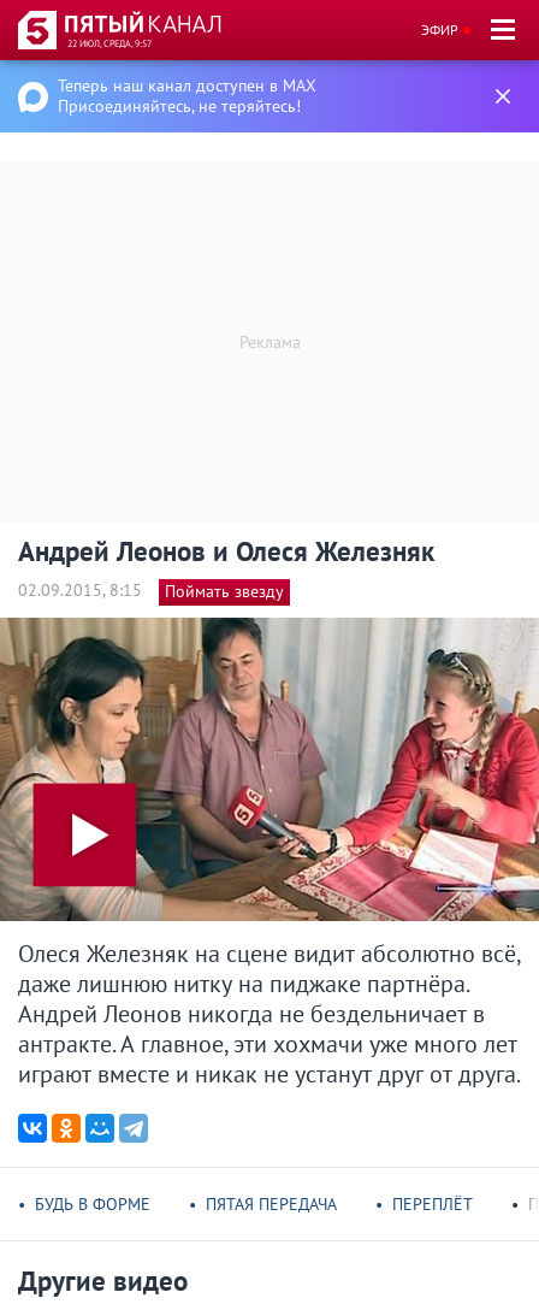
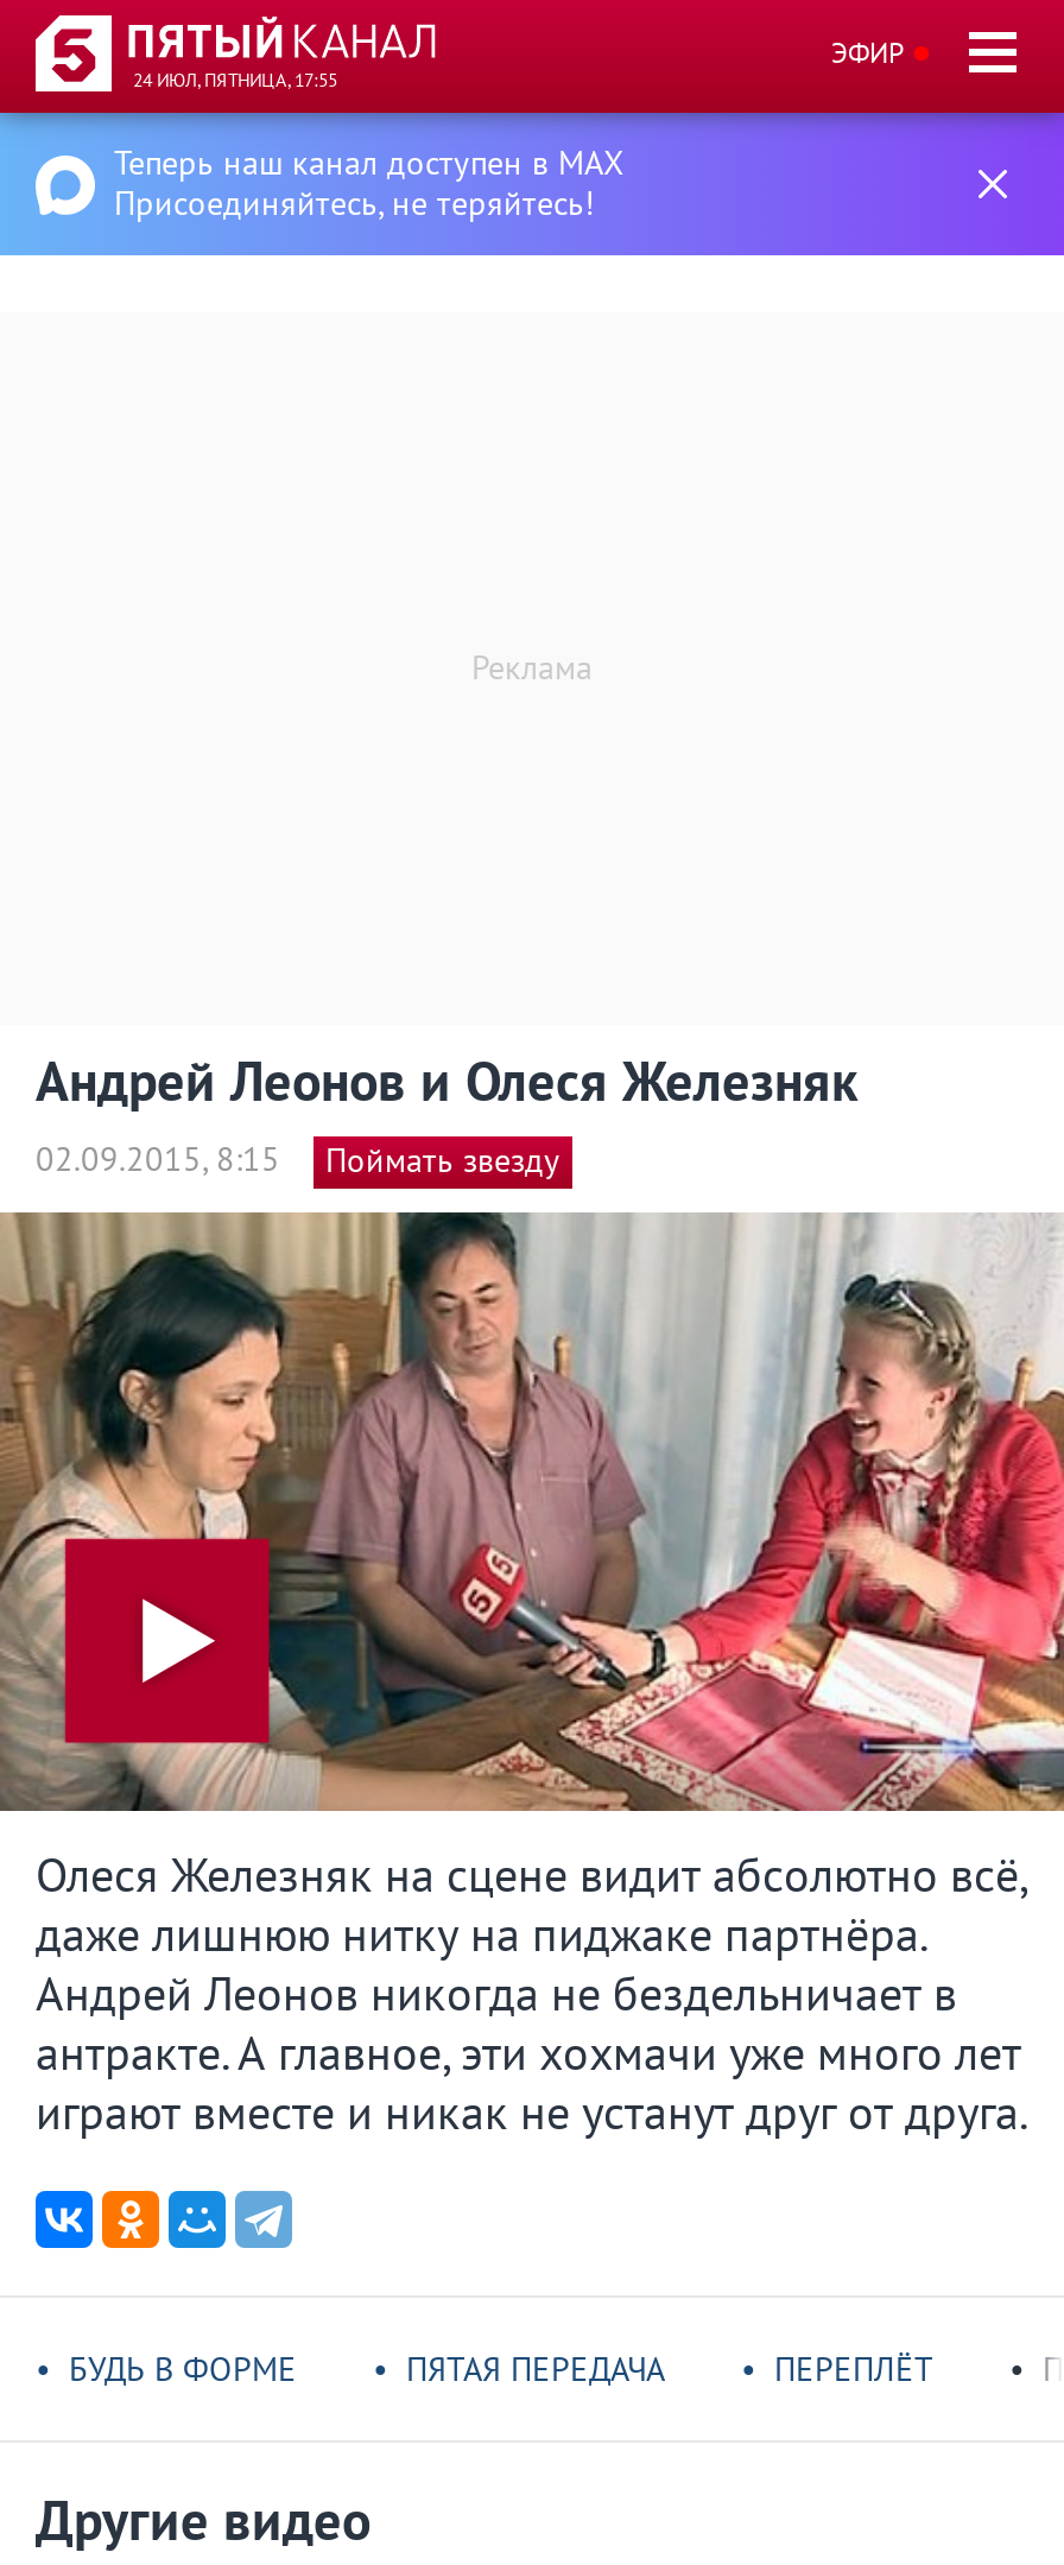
- 22 ИЮЛ, СРЕДА, 9:57
+ 24 ИЮЛ, ПЯТНИЦА, 17:55
